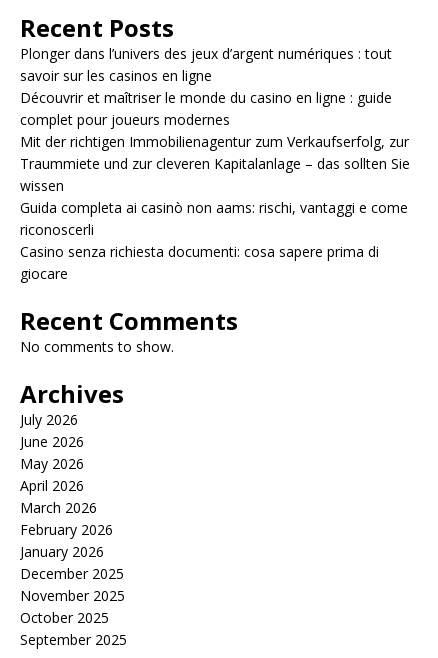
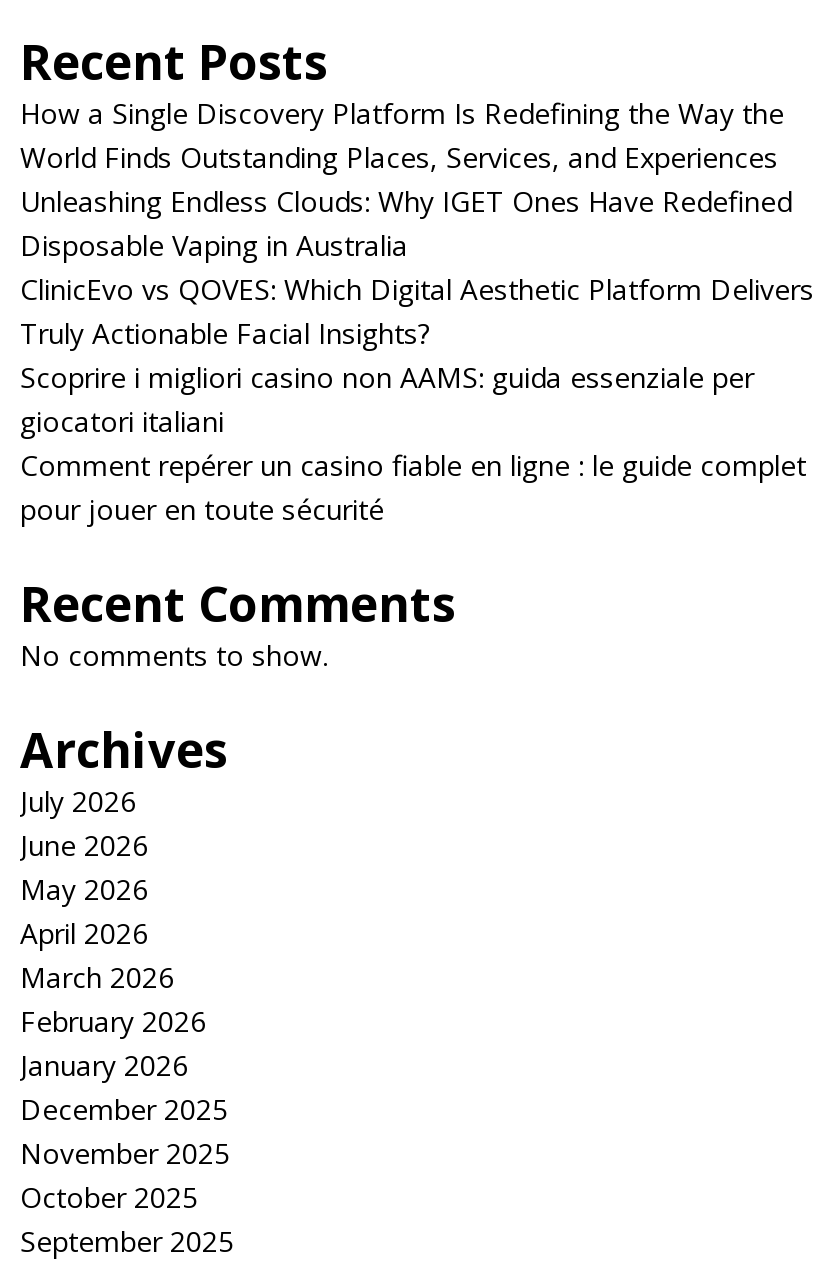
- Plonger dans l’univers des jeux d’argent numériques : tout
- savoir sur les casinos en ligne
- Découvrir et maîtriser le monde du casino en ligne : guide
- complet pour joueurs modernes
- Mit der richtigen Immobilienagentur zum Verkaufserfolg, zur
- Traummiete und zur cleveren Kapitalanlage – das sollten Sie
- wissen
- Guida completa ai casinò non aams: rischi, vantaggi e come
- riconoscerli
- Casino senza richiesta documenti: cosa sapere prima di
- giocare
+ How a Single Discovery Platform Is Redefining the Way the
+ World Finds Outstanding Places, Services, and Experiences
+ Unleashing Endless Clouds: Why IGET Ones Have Redefined
+ Disposable Vaping in Australia
+ ClinicEvo vs QOVES: Which Digital Aesthetic Platform Delivers
+ Truly Actionable Facial Insights?
+ Scoprire i migliori casino non AAMS: guida essenziale per
+ giocatori italiani
+ Comment repérer un casino fiable en ligne : le guide complet
+ pour jouer en toute sécurité
